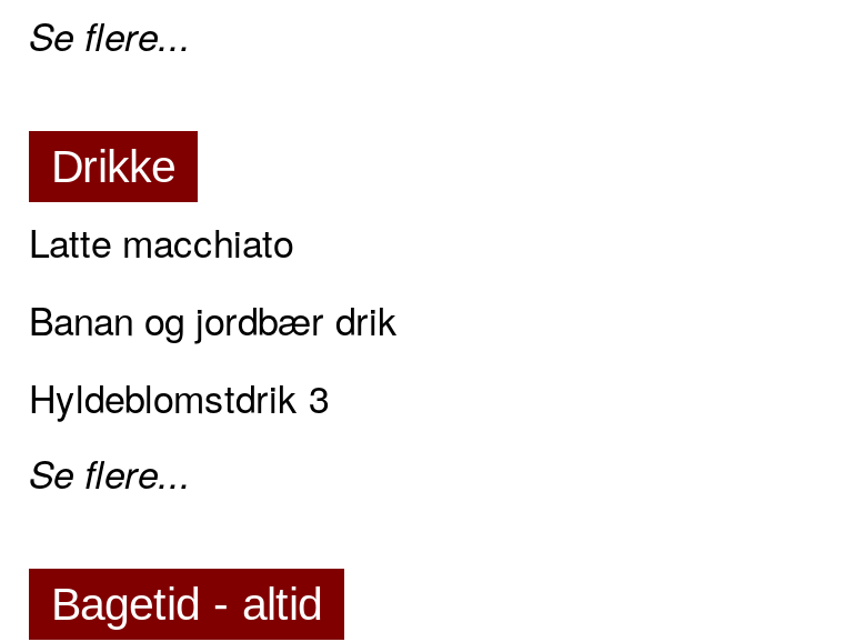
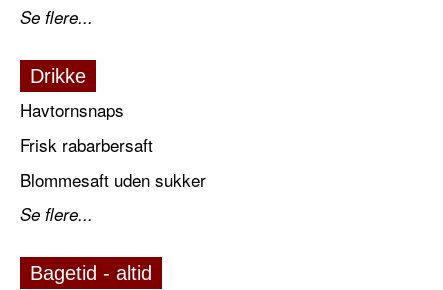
- Latte macchiato
- Banan og jordbær drik
- Hyldeblomstdrik 3
+ Havtornsnaps
+ Frisk rabarbersaft
+ Blommesaft uden sukker
